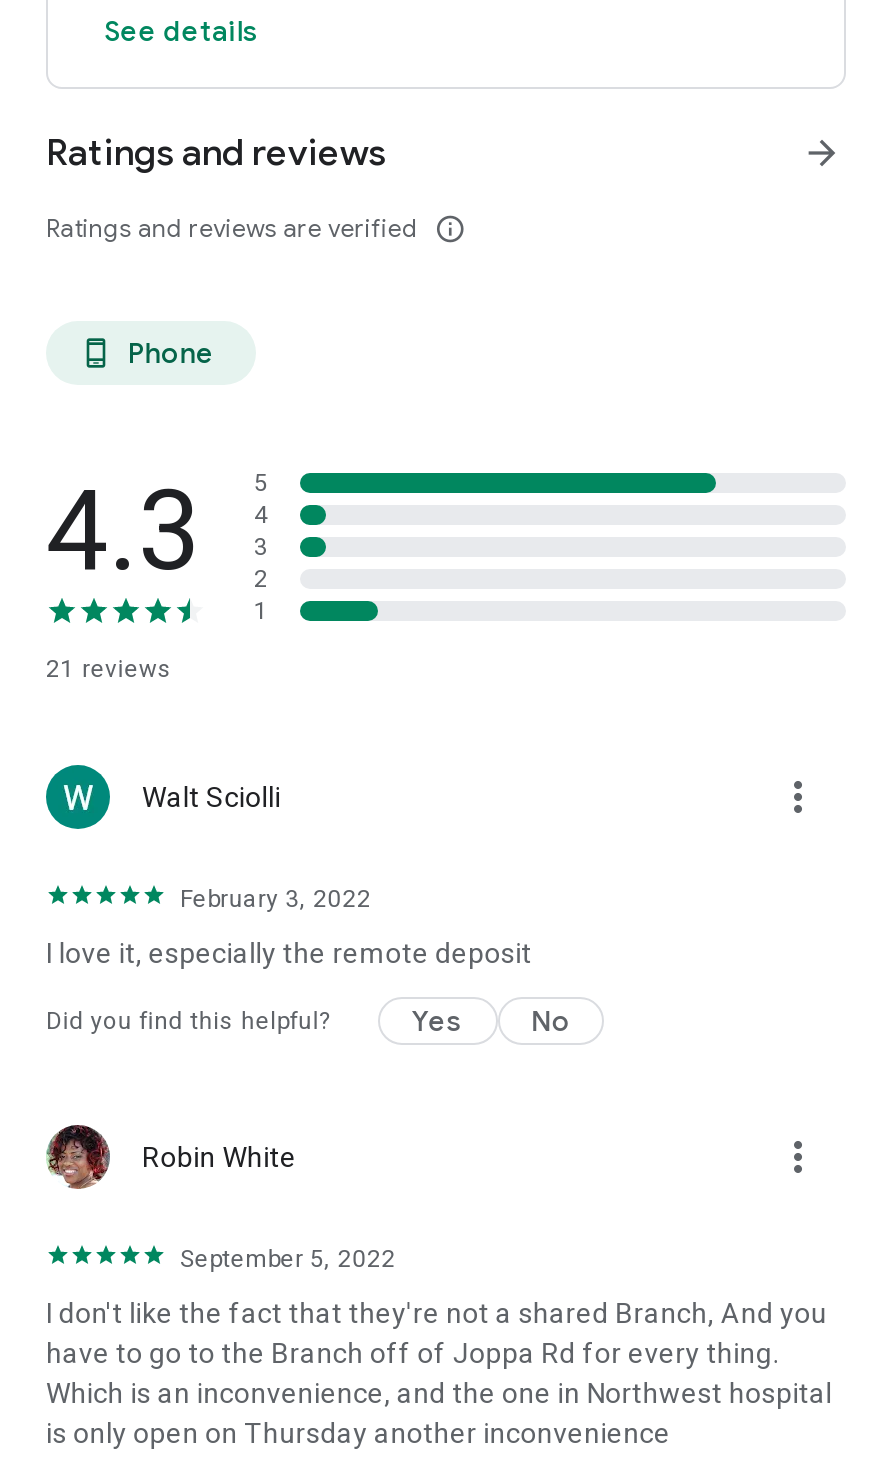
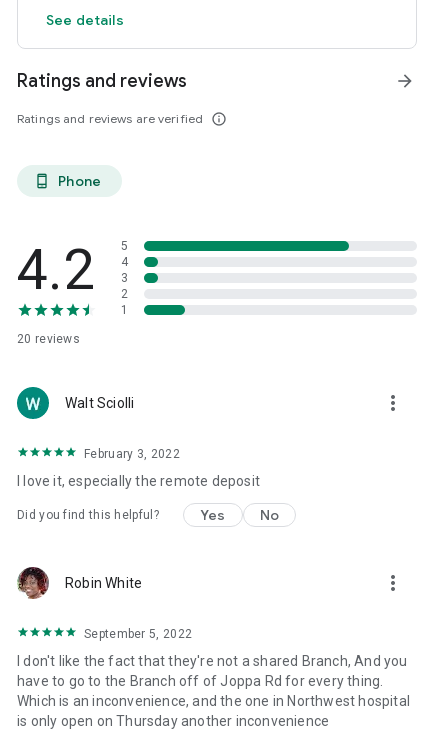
- 4.3 5 4 3 2
+ 4.2 5 4 3 2

- 21 reviews
+ 20 reviews
